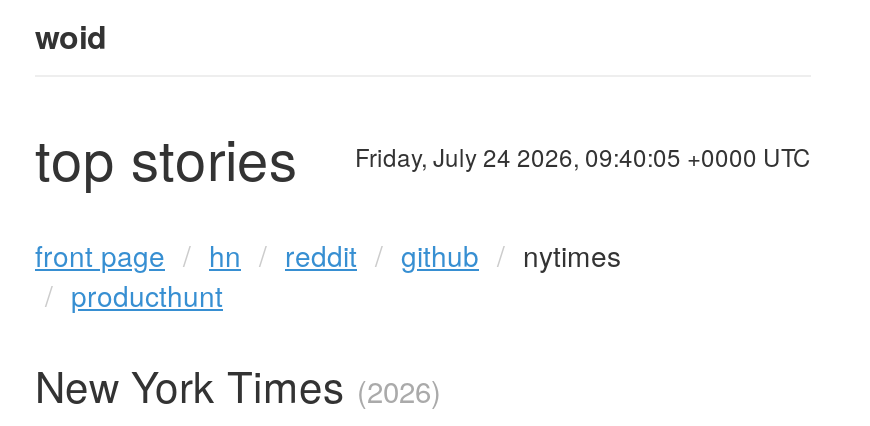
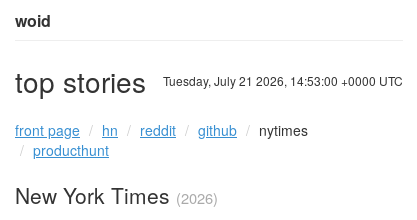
- Friday, July 24 2026, 09:40:05 +0000 UTC
+ Tuesday, July 21 2026, 14:53:00 +0000 UTC
